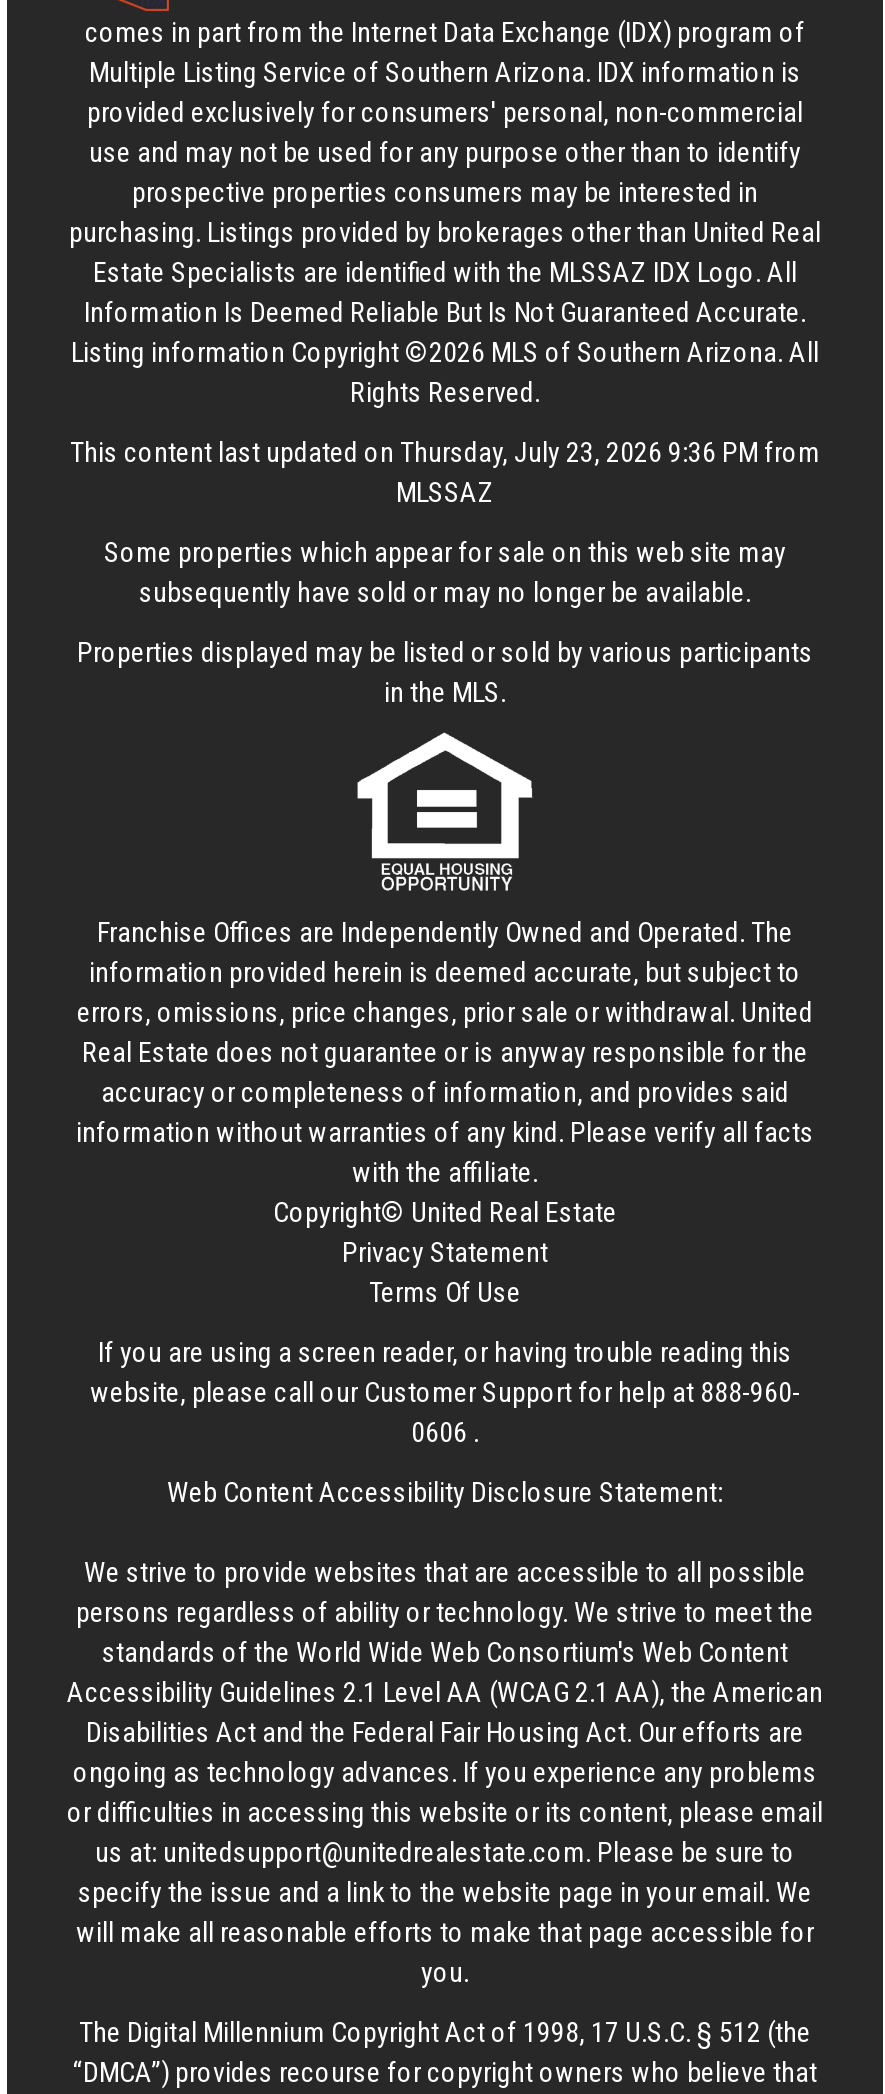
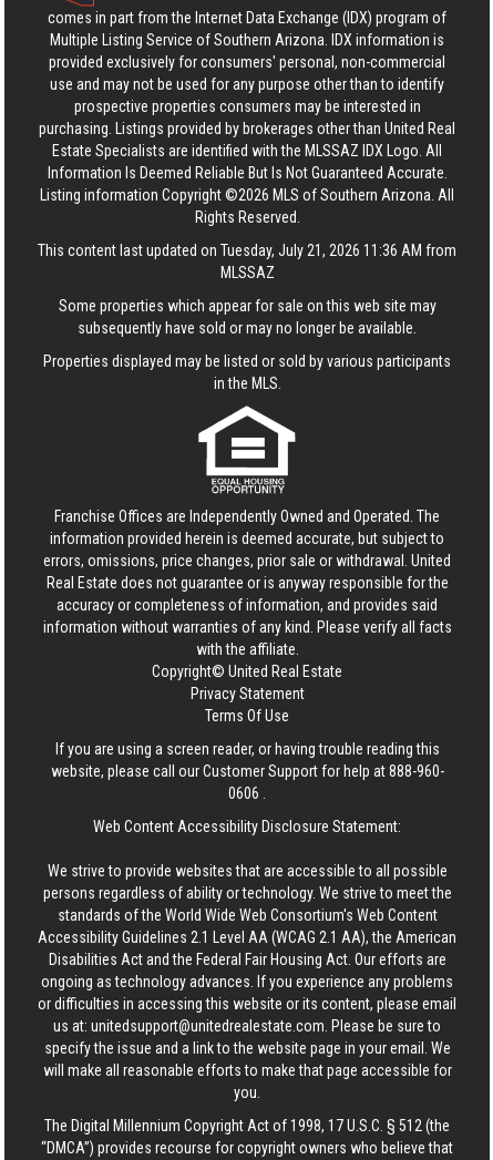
- This content last updated on Thursday, July 23, 2026 9:36 PM from
+ This content last updated on Tuesday, July 21, 2026 11:36 AM from
